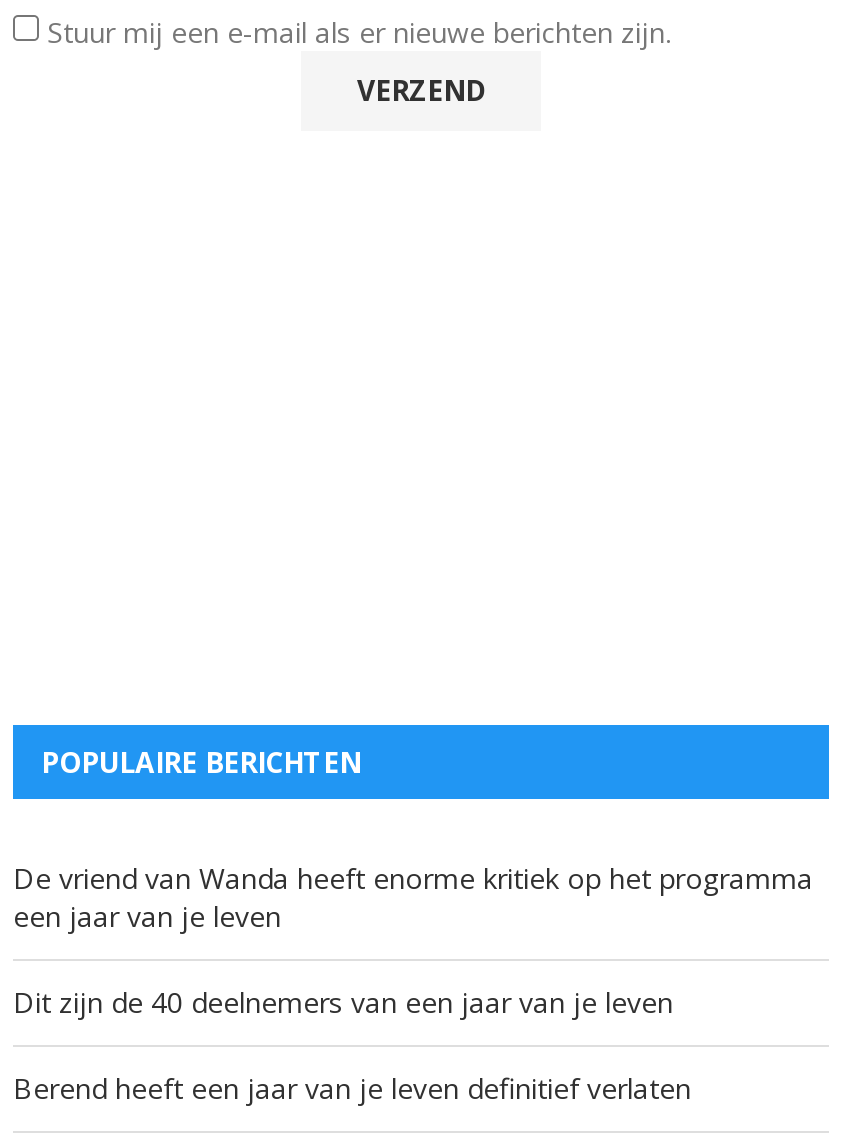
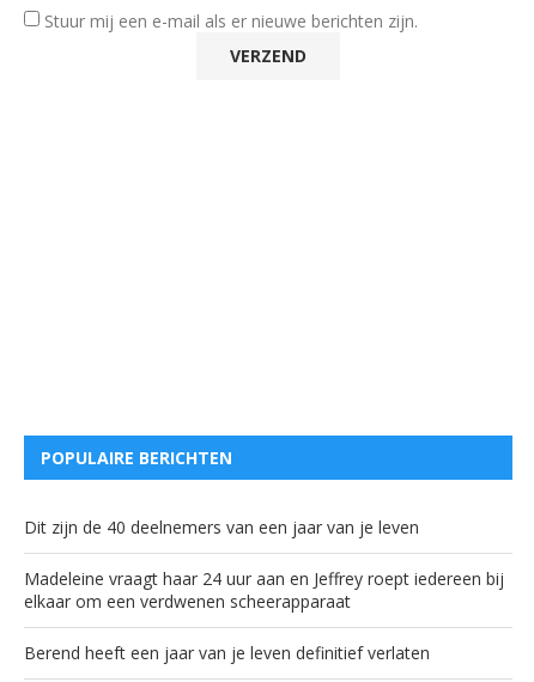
- De vriend van Wanda heeft enorme kritiek op het programma
- een jaar van je leven

moved up: Dit zijn de 40 deelnemers van een jaar van je leven

+ Madeleine vraagt haar 24 uur aan en Jeffrey roept iedereen bij
+ elkaar om een verdwenen scheerapparaat
